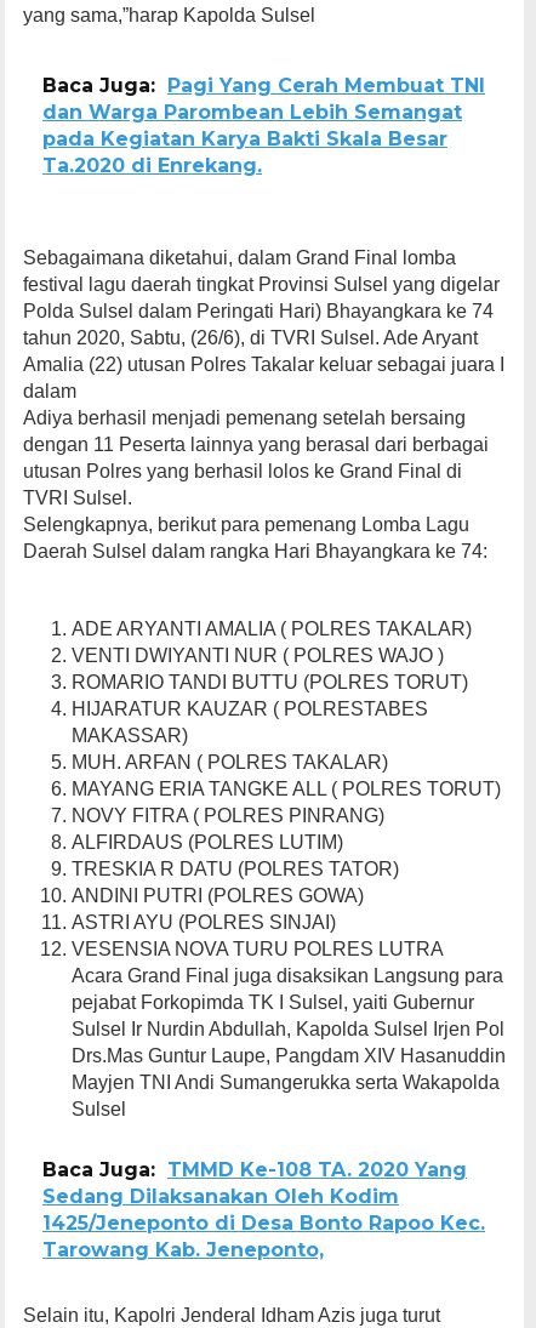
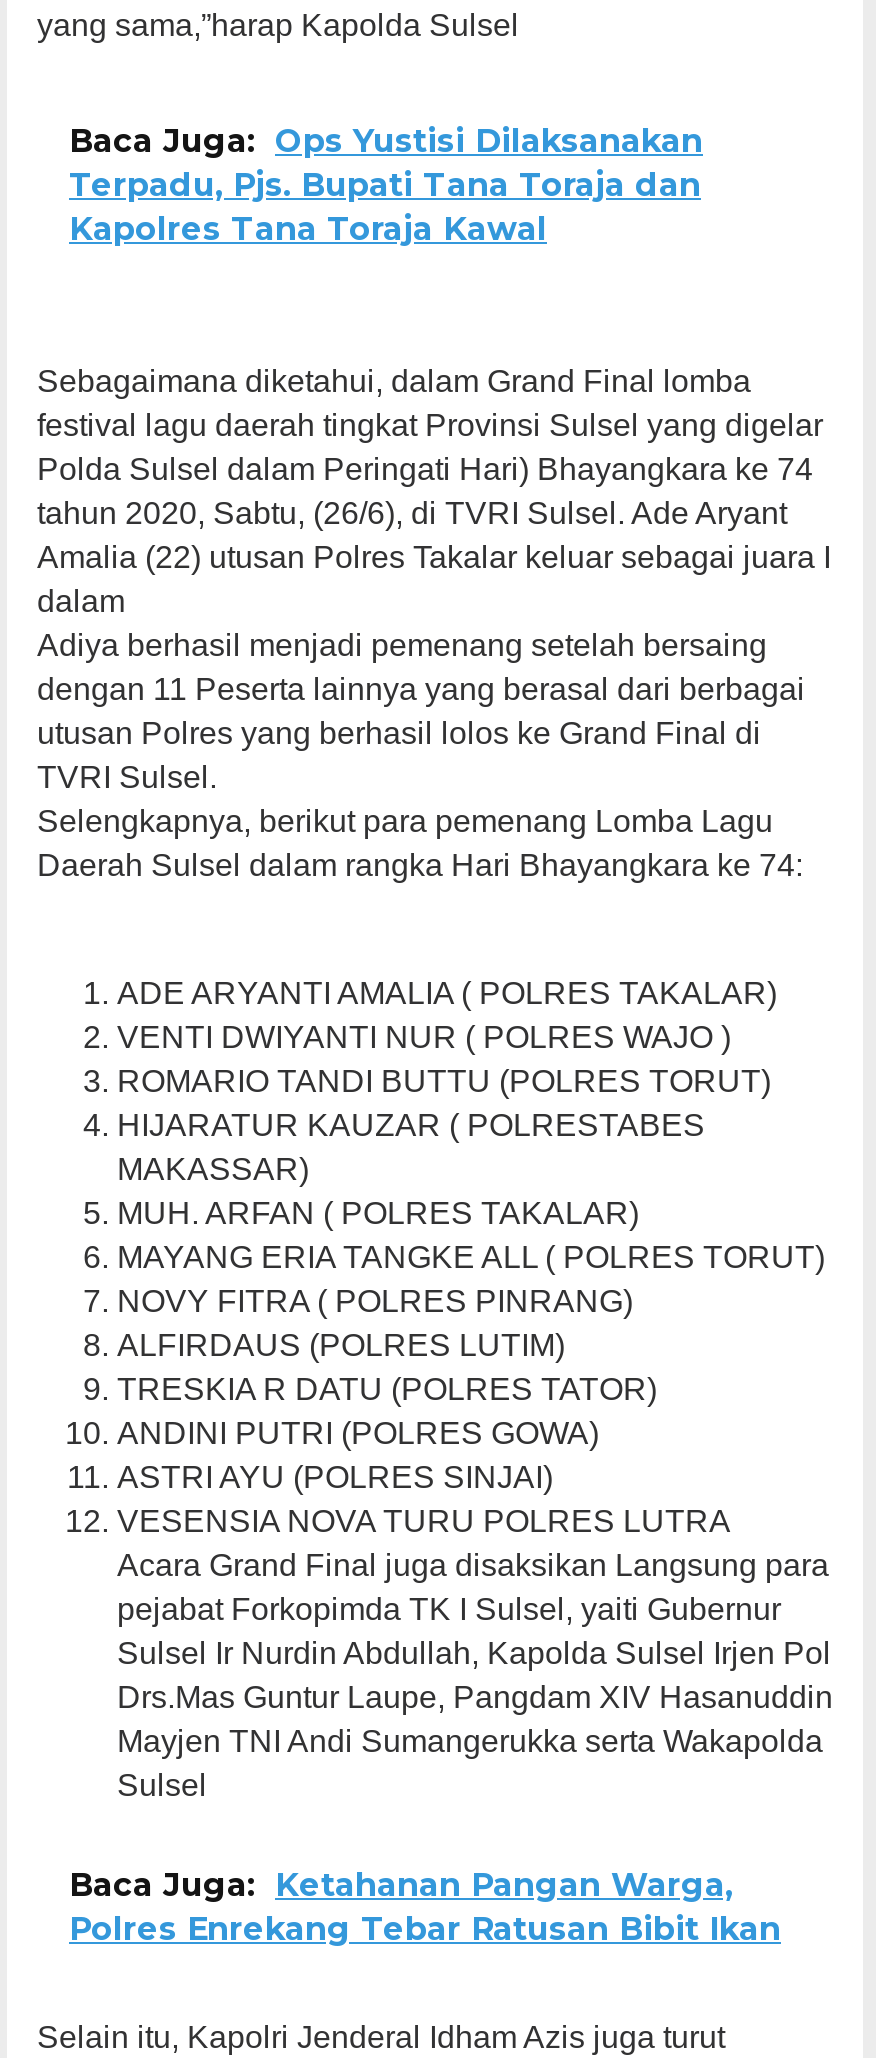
- Baca Juga: Pagi Yang Cerah Membuat TNI
- dan Warga Parombean Lebih Semangat
- pada Kegiatan Karya Bakti Skala Besar
- Ta.2020 di Enrekang.
+ Baca Juga: Ops Yustisi Dilaksanakan
+ Terpadu, Pjs. Bupati Tana Toraja dan
+ Kapolres Tana Toraja Kawal

- Baca Juga: TMMD Ke-108 TA. 2020 Yang
- Sedang Dilaksanakan Oleh Kodim
- 1425/Jeneponto di Desa Bonto Rapoo Kec.
- Tarowang Kab. Jeneponto,
+ Baca Juga: Ketahanan Pangan Warga,
+ Polres Enrekang Tebar Ratusan Bibit Ikan
